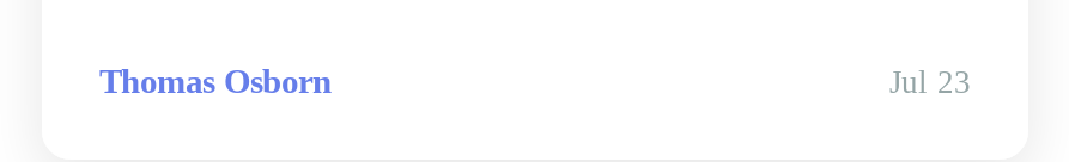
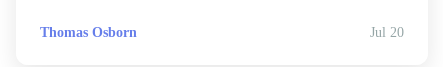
- Jul 23
+ Jul 20
